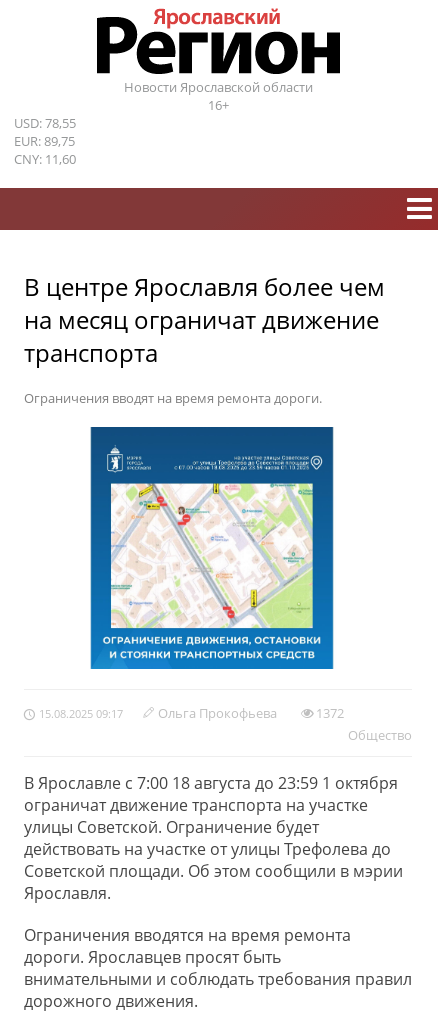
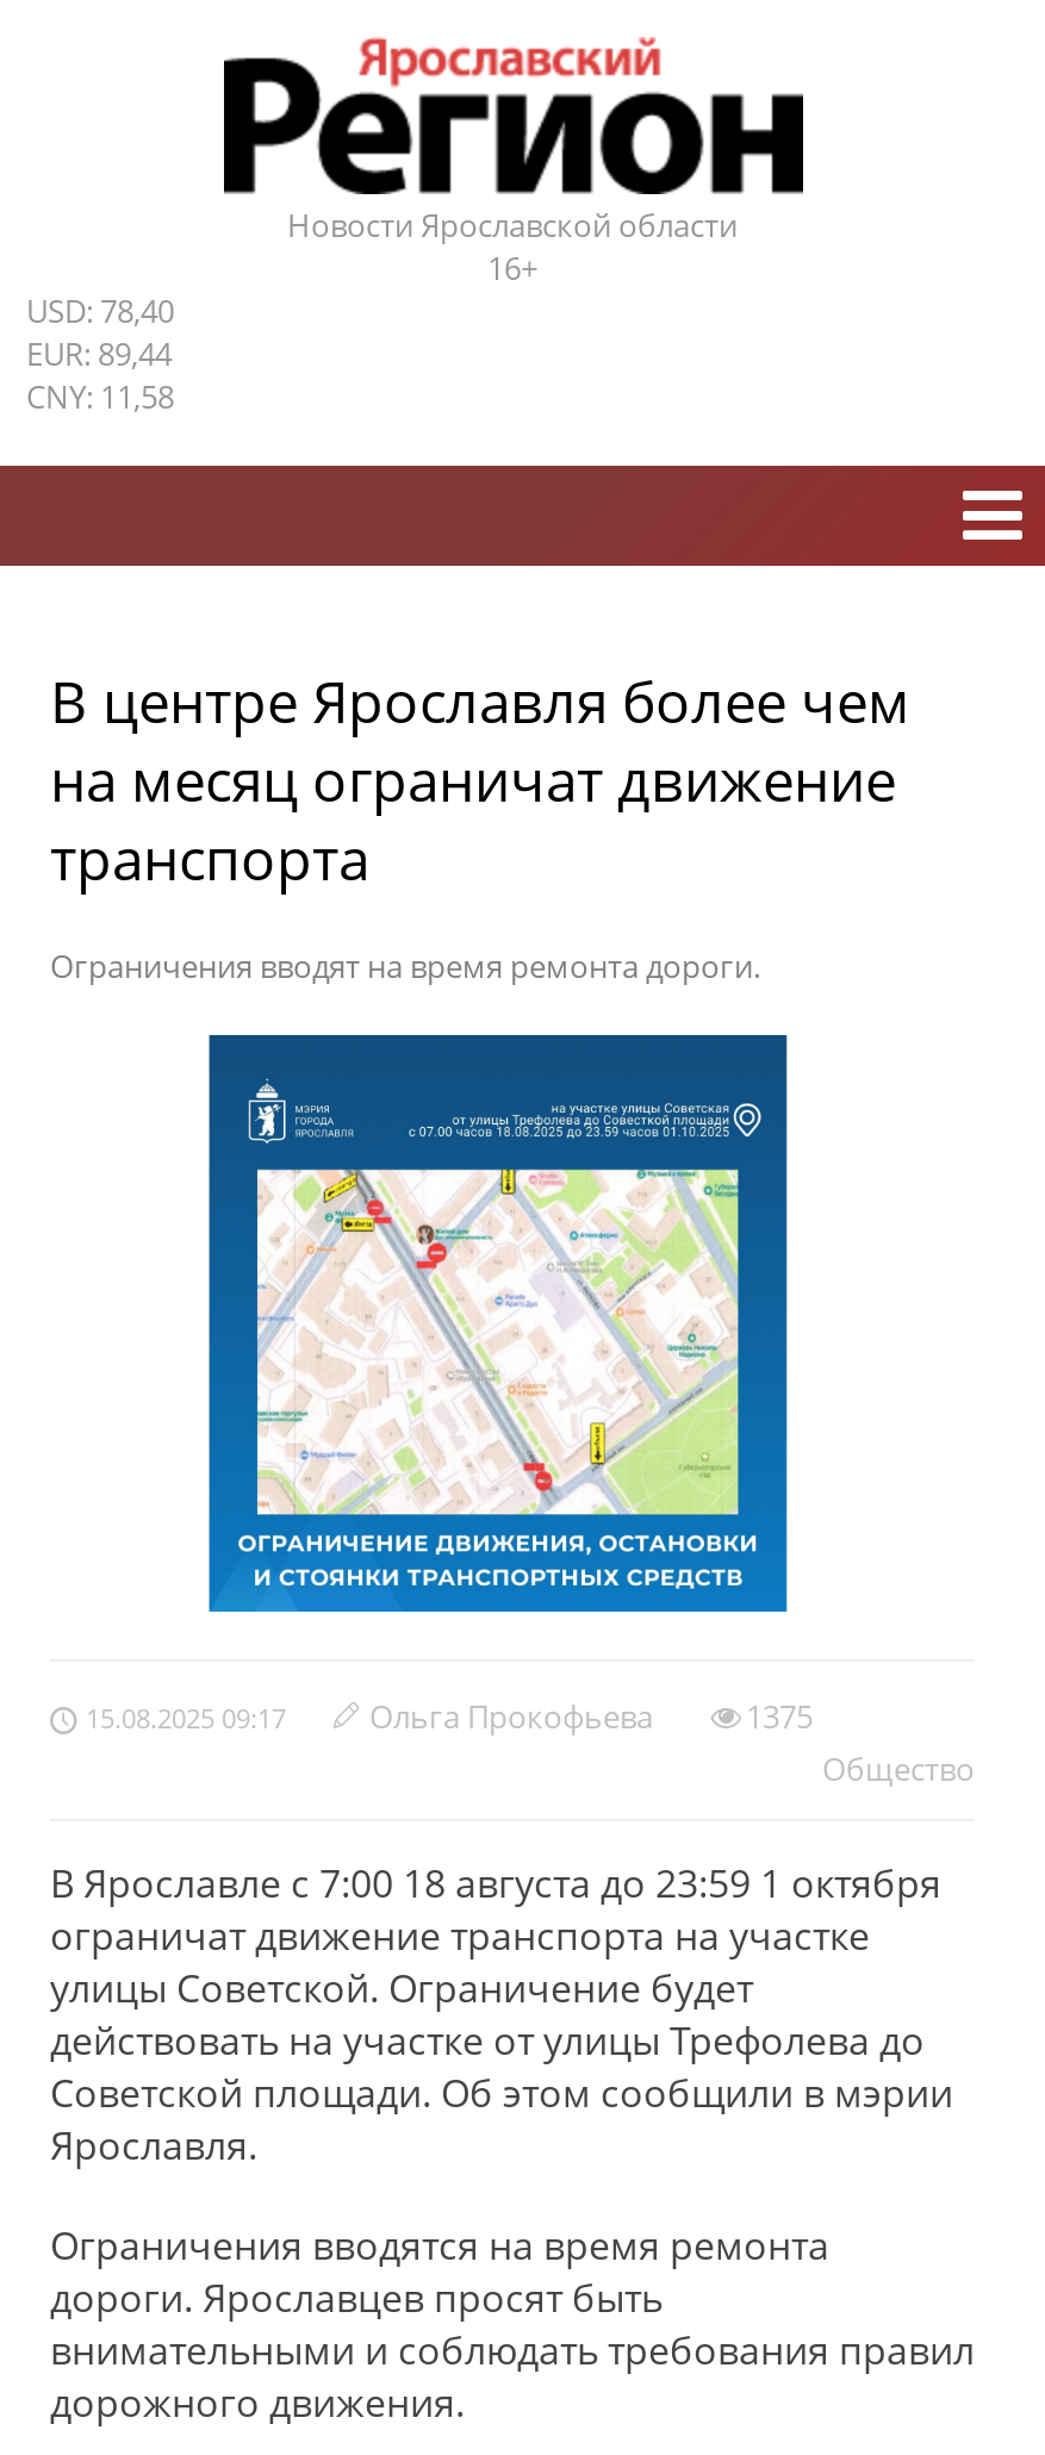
- USD: 78,55
+ USD: 78,40

- EUR: 89,75
+ EUR: 89,44

- CNY: 11,60
+ CNY: 11,58

- 1372
+ 1375
